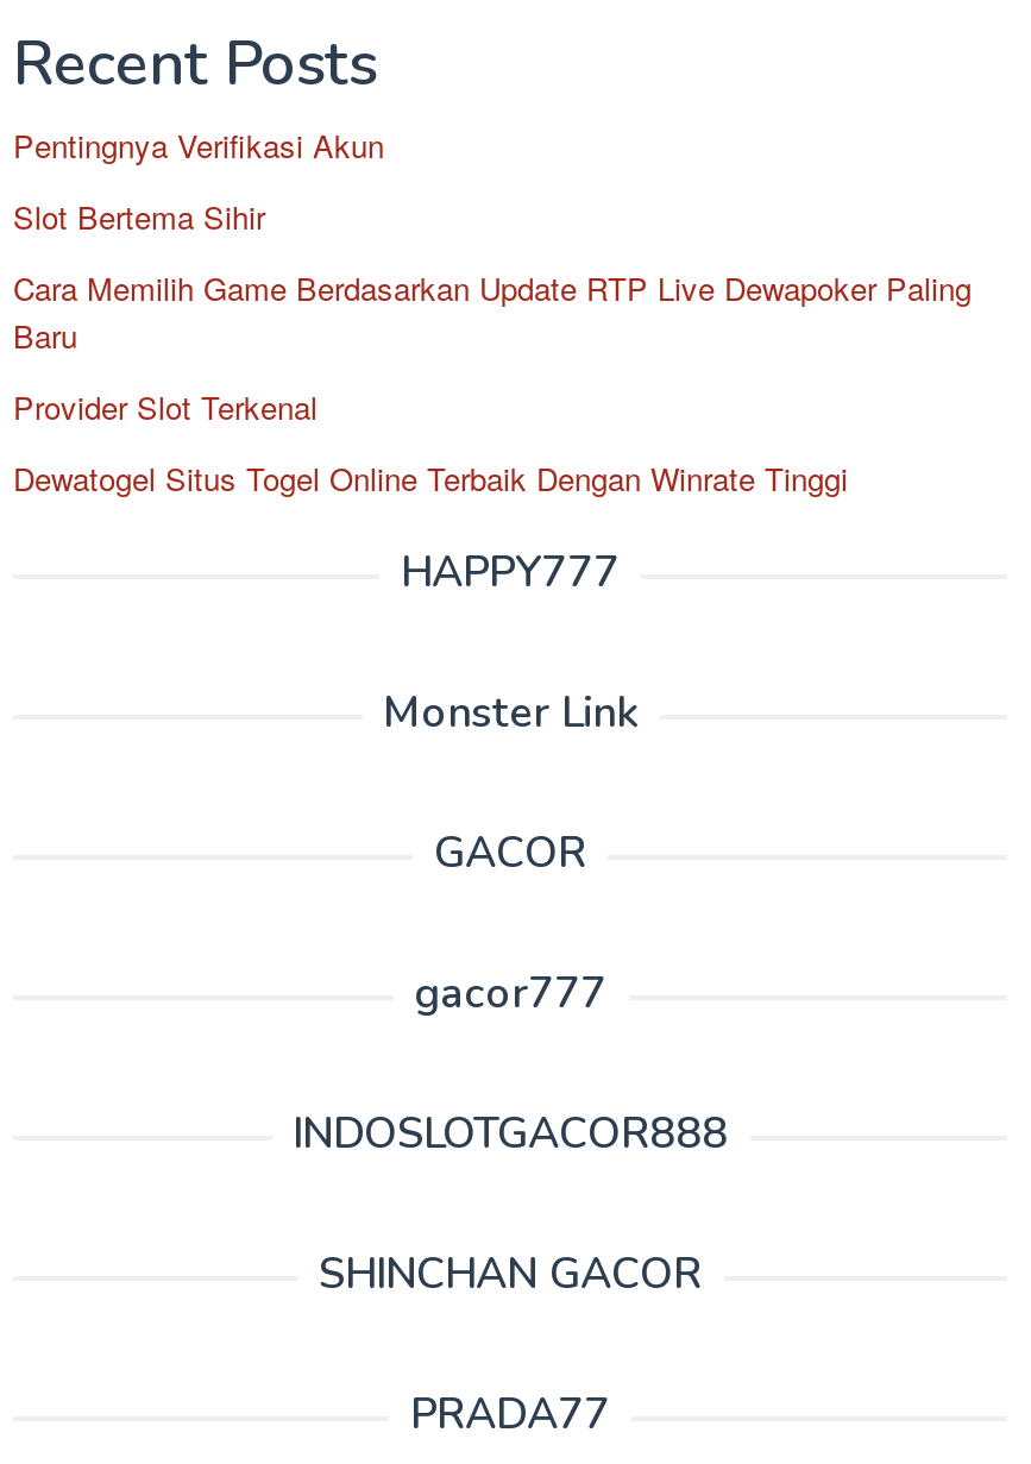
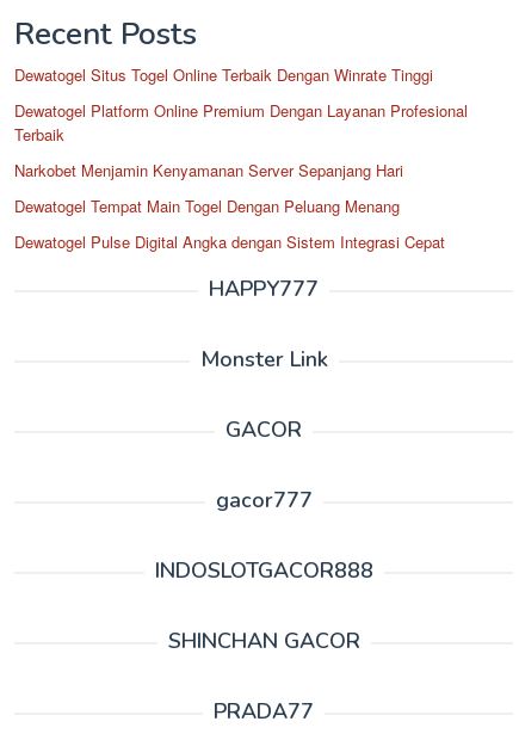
- Pentingnya Verifikasi Akun
- Slot Bertema Sihir
- Cara Memilih Game Berdasarkan Update RTP Live Dewapoker Paling
- Baru
- Provider Slot Terkenal

moved up: Dewatogel Situs Togel Online Terbaik Dengan Winrate Tinggi

+ Dewatogel Platform Online Premium Dengan Layanan Profesional
+ Terbaik
+ Narkobet Menjamin Kenyamanan Server Sepanjang Hari
+ Dewatogel Tempat Main Togel Dengan Peluang Menang
+ Dewatogel Pulse Digital Angka dengan Sistem Integrasi Cepat
